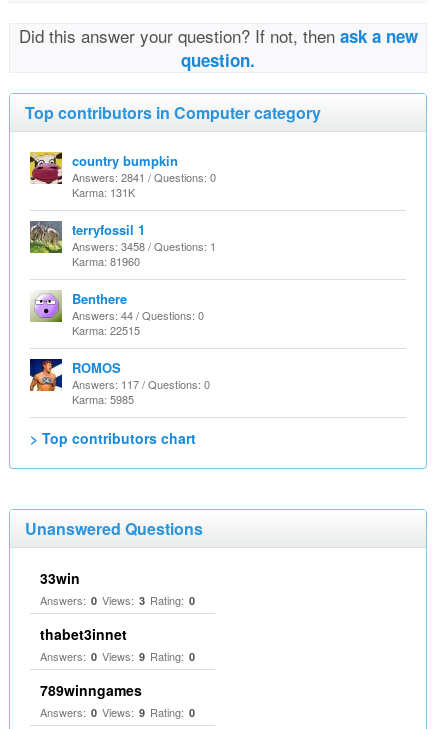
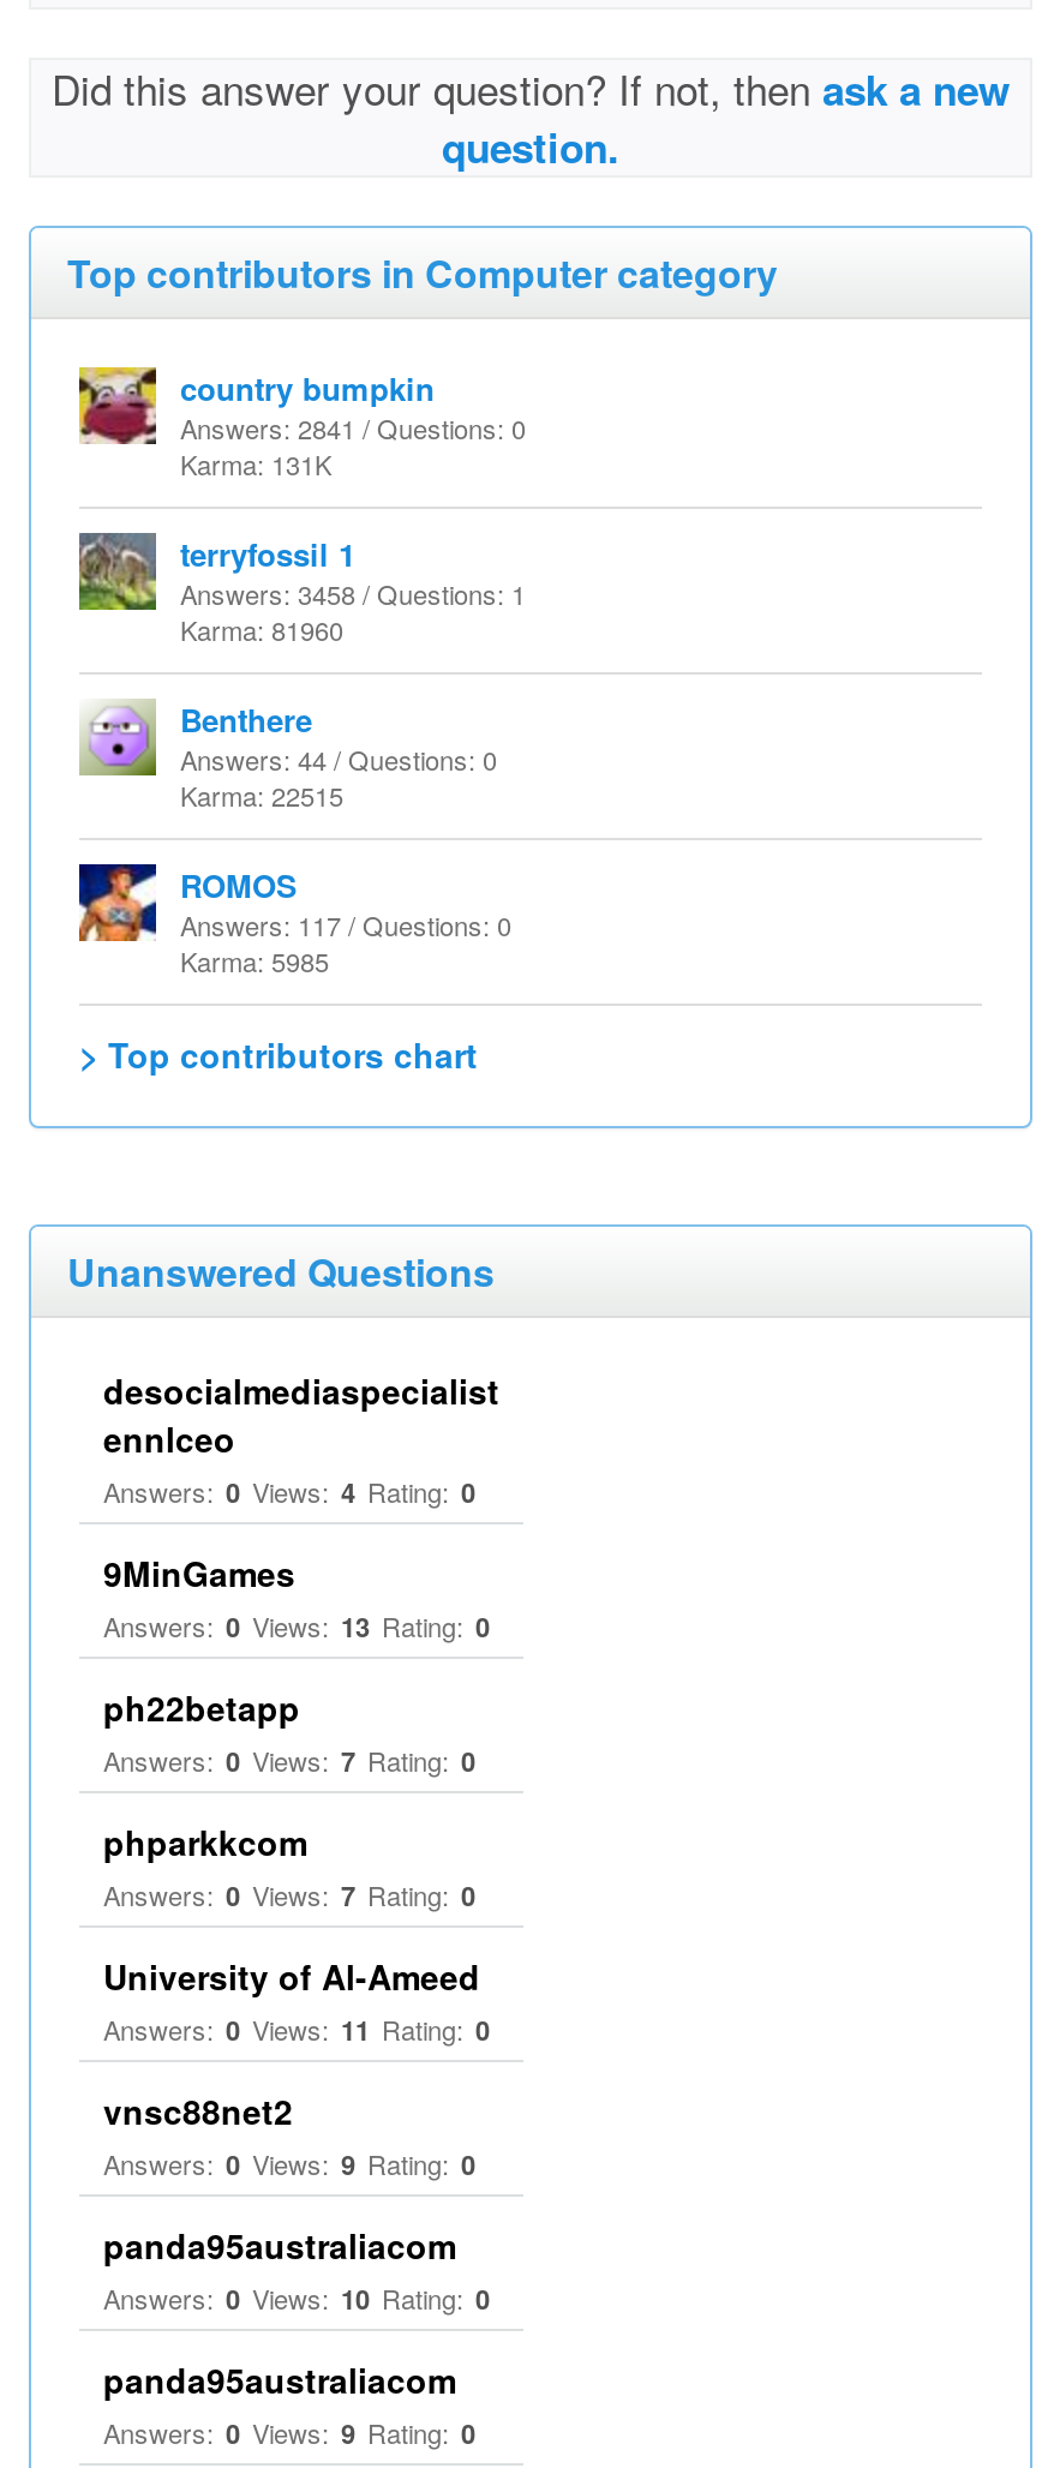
- 33win
- Answers: 0 Views: 3 Rating: 0
- thabet3innet
+ desocialmediaspecialist
+ ennlceo
+ Answers: 0 Views: 4 Rating: 0
+ 9MinGames
+ Answers: 0 Views: 13 Rating: 0
+ ph22betapp
+ Answers: 0 Views: 7 Rating: 0
+ phparkkcom
+ Answers: 0 Views: 7 Rating: 0
+ University of Al-Ameed
+ Answers: 0 Views: 11 Rating: 0
+ vnsc88net2

- 789winngames
+ panda95australiacom
+ Answers: 0 Views: 10 Rating: 0
+ panda95australiacom
